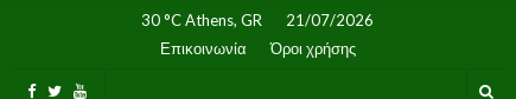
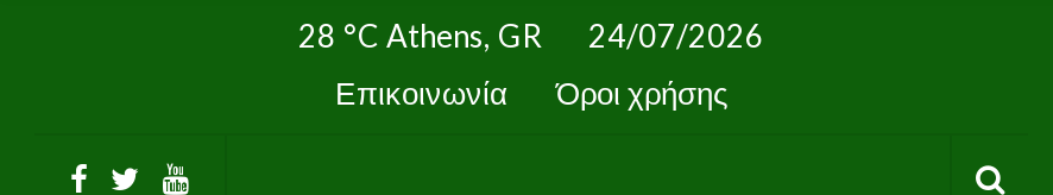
- 30 °C Athens, GR
+ 28 °C Athens, GR

- 21/07/2026
+ 24/07/2026
